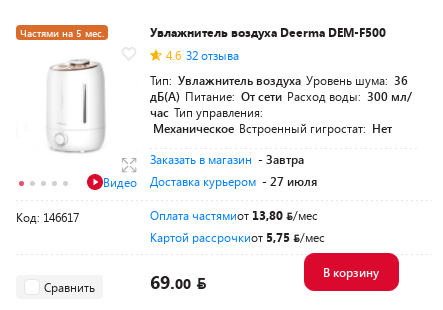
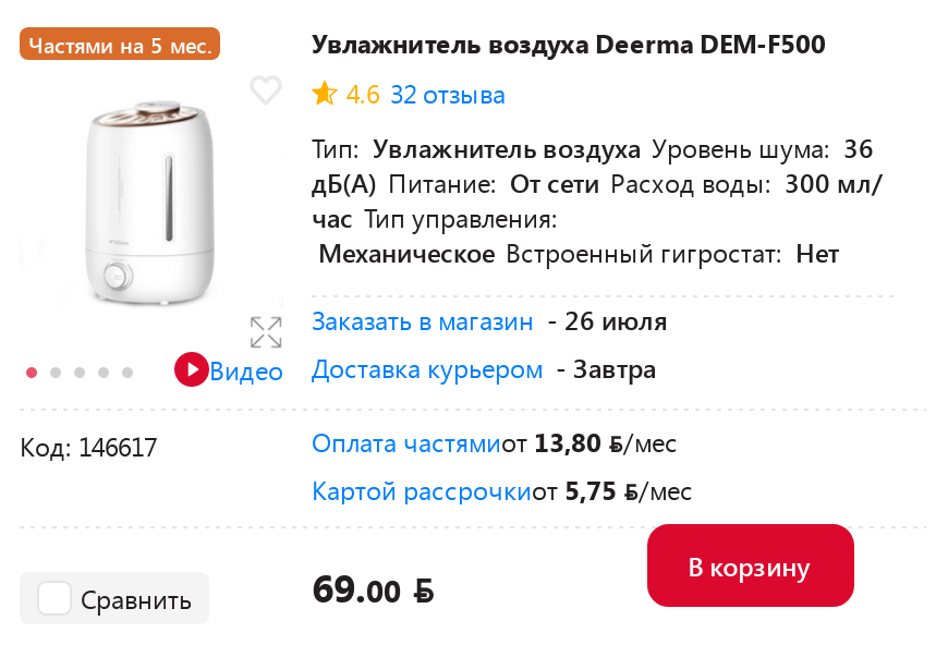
- Заказать в магазин - Завтра
- Доставка курьером - 27 июля
+ Заказать в магазин - 26 июля
+ Доставка курьером - Завтра
